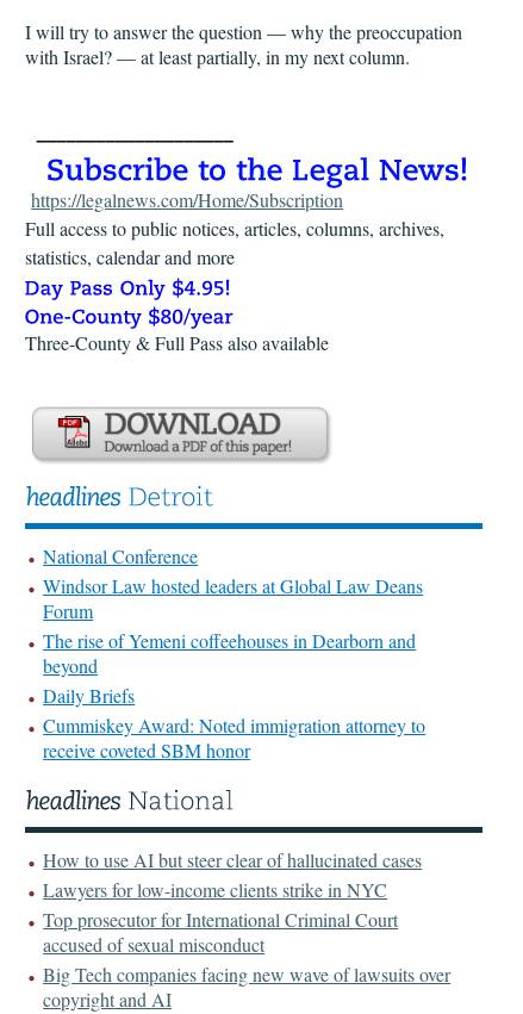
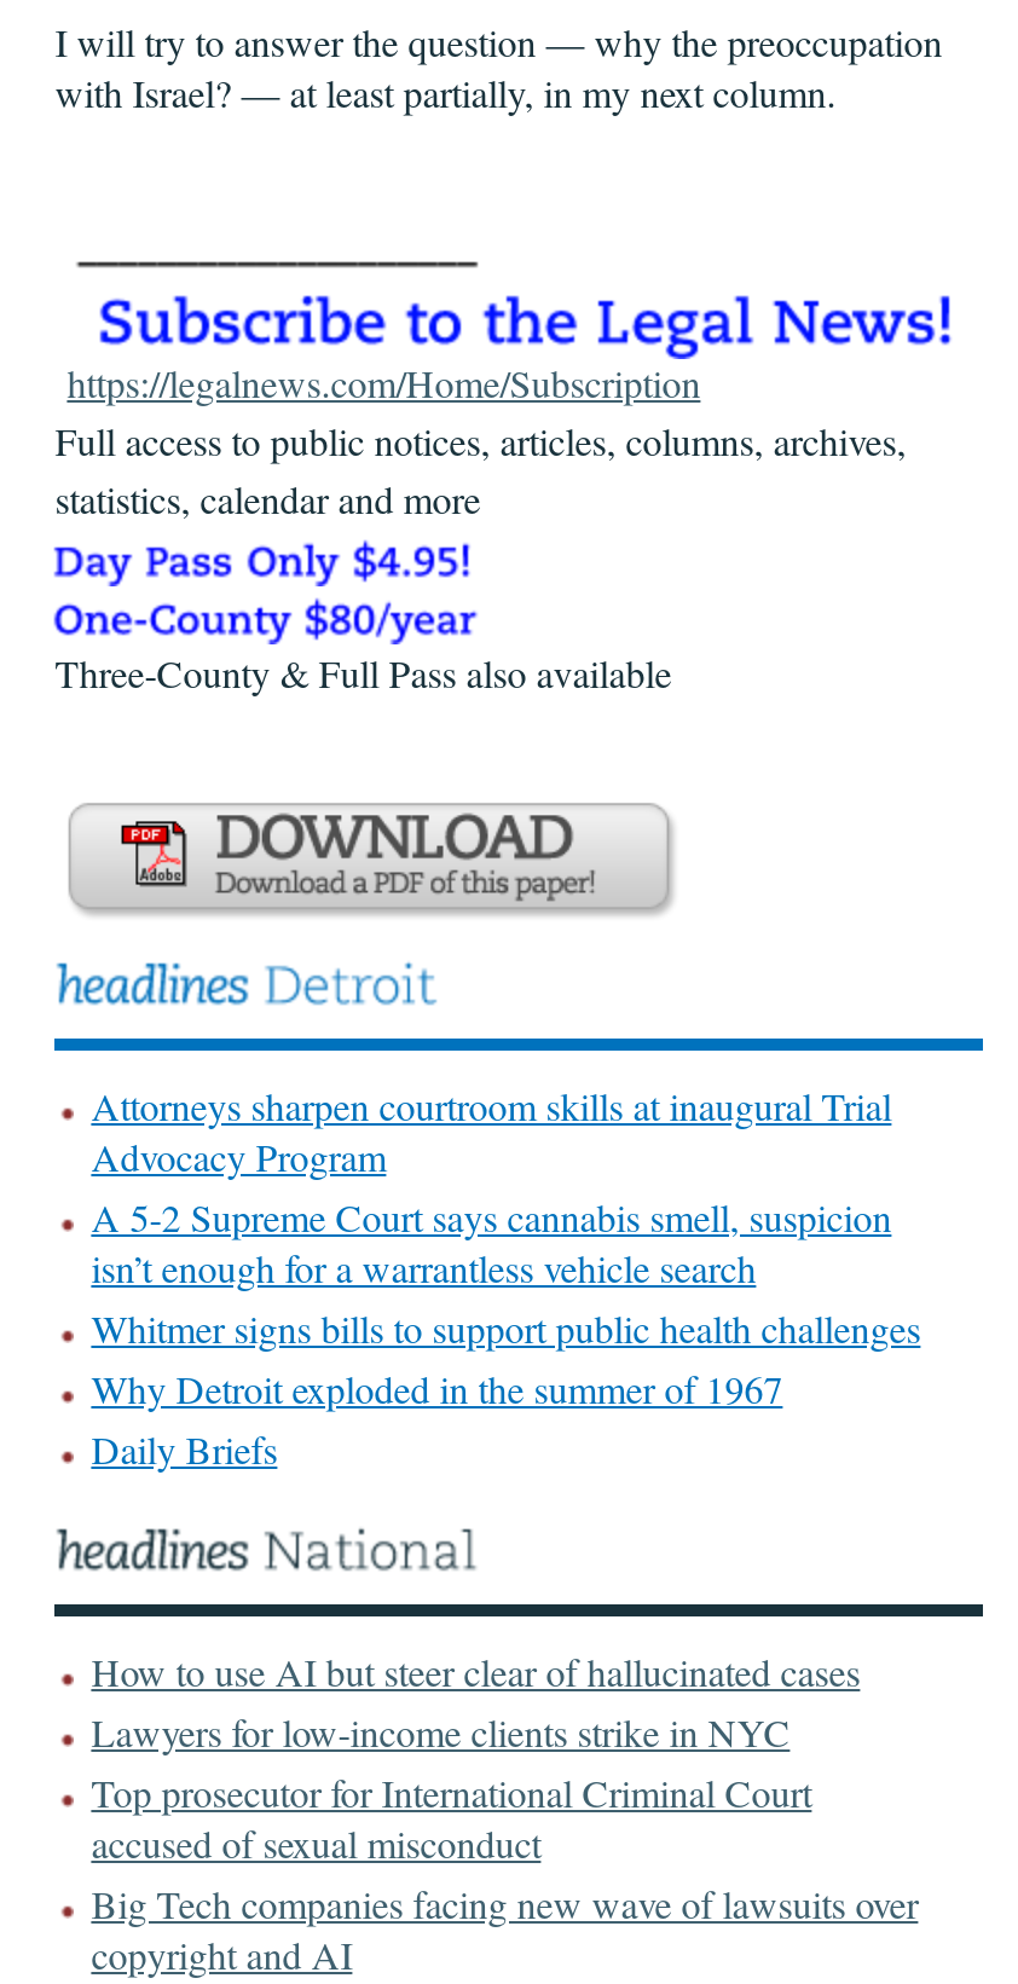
- National Conference
- Windsor Law hosted leaders at Global Law Deans
- Forum
- The rise of Yemeni coffeehouses in Dearborn and
- beyond
+ Attorneys sharpen courtroom skills at inaugural Trial
+ Advocacy Program
+ A 5-2 Supreme Court says cannabis smell, suspicion
+ isn’t enough for a warrantless vehicle search
+ Whitmer signs bills to support public health challenges
+ Why Detroit exploded in the summer of 1967

moved down: Daily Briefs

- Cummiskey Award: Noted immigration attorney to
- receive coveted SBM honor
